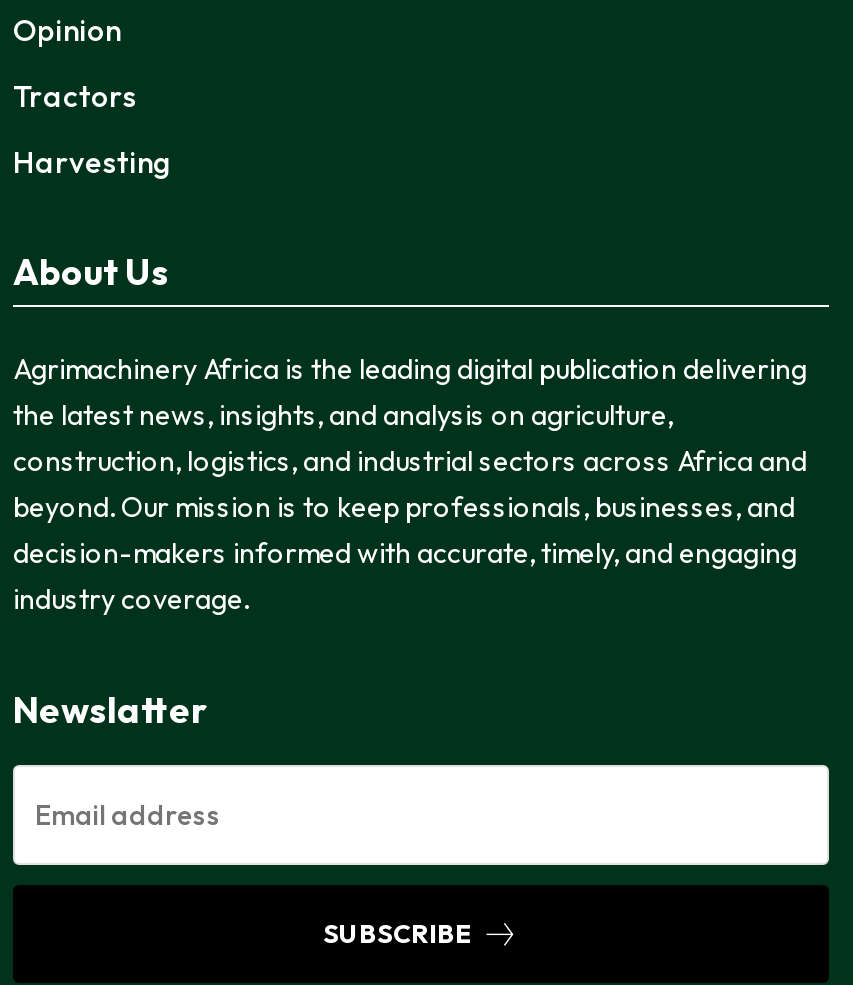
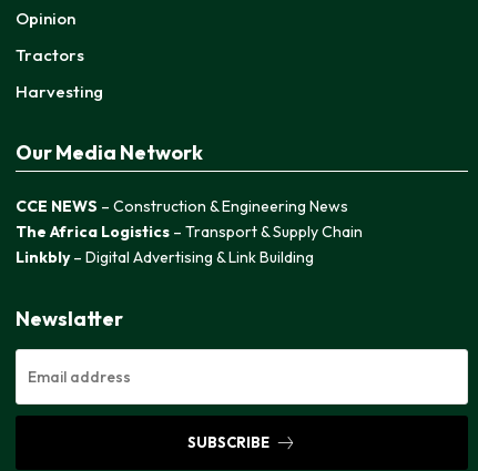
- About Us
+ Our Media Network

- Agrimachinery Africa is the leading digital publication delivering
- the latest news, insights, and analysis on agriculture,
- construction, logistics, and industrial sectors across Africa and
- beyond. Our mission is to keep professionals, businesses, and
- decision-makers informed with accurate, timely, and engaging
- industry coverage.
+ CCE NEWS – Construction & Engineering News
+ The Africa Logistics – Transport & Supply Chain
+ Linkbly – Digital Advertising & Link Building
